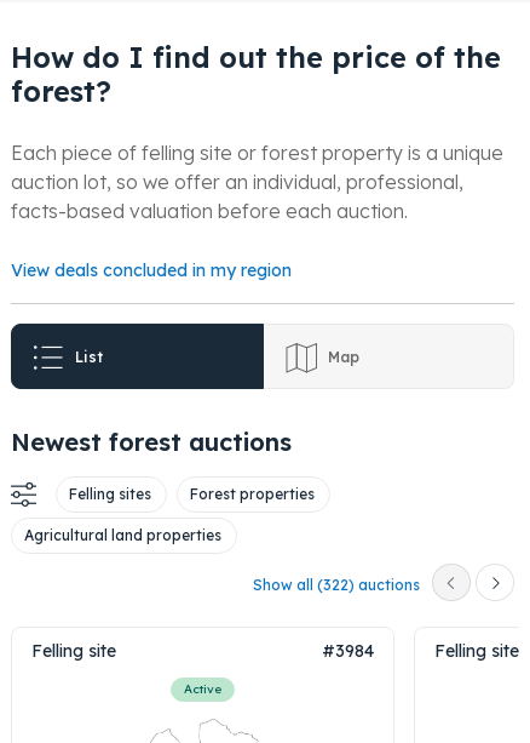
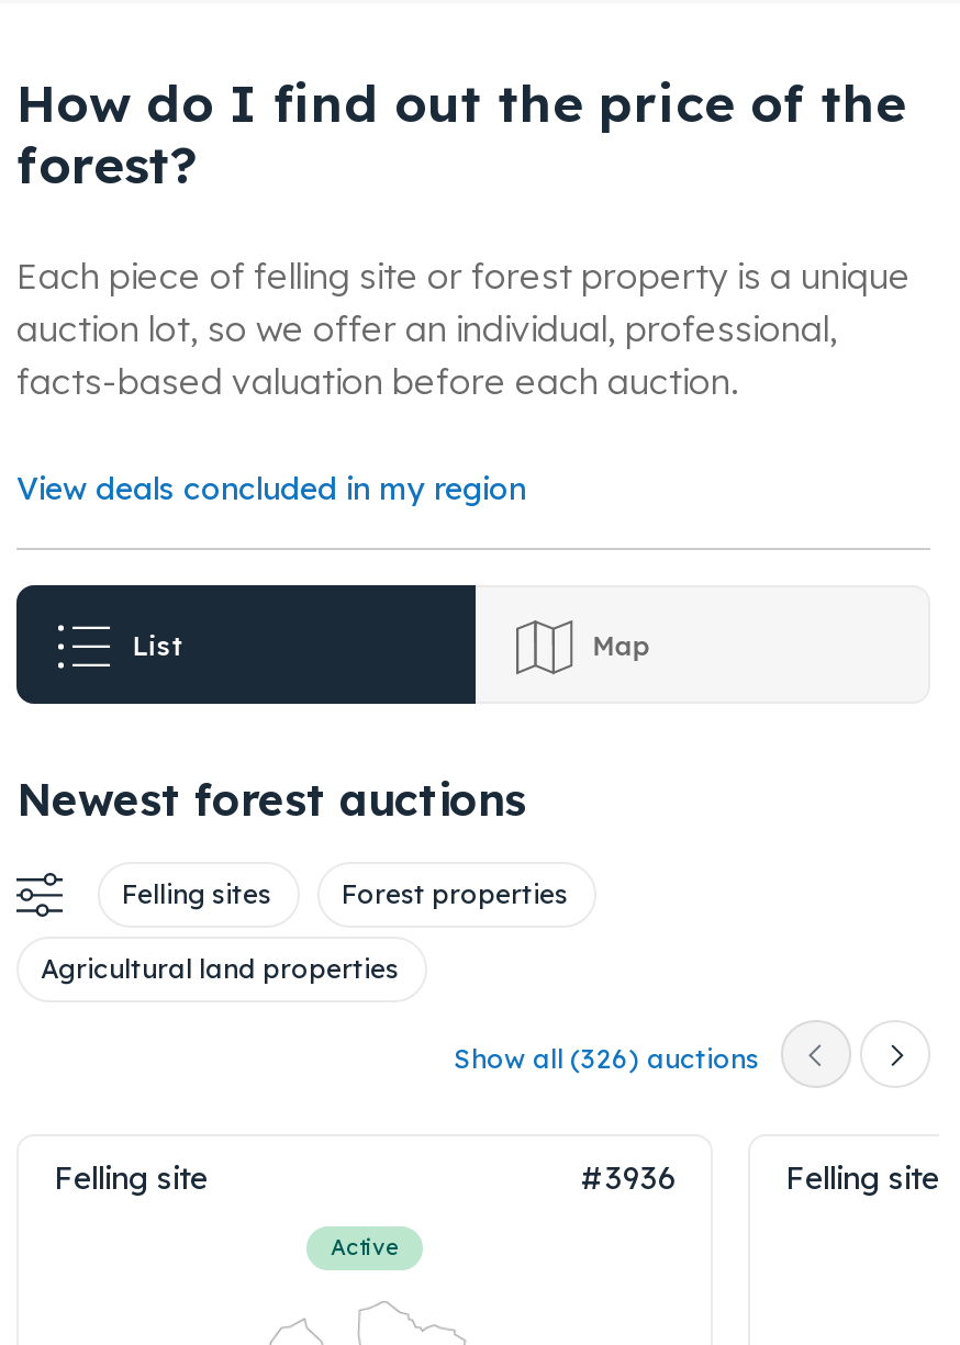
- Show all (322) auctions
+ Show all (326) auctions

- #3984
+ #3936
